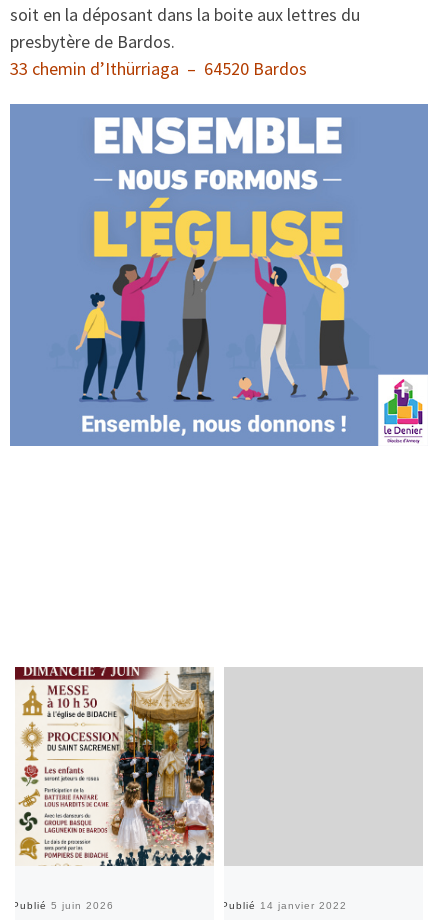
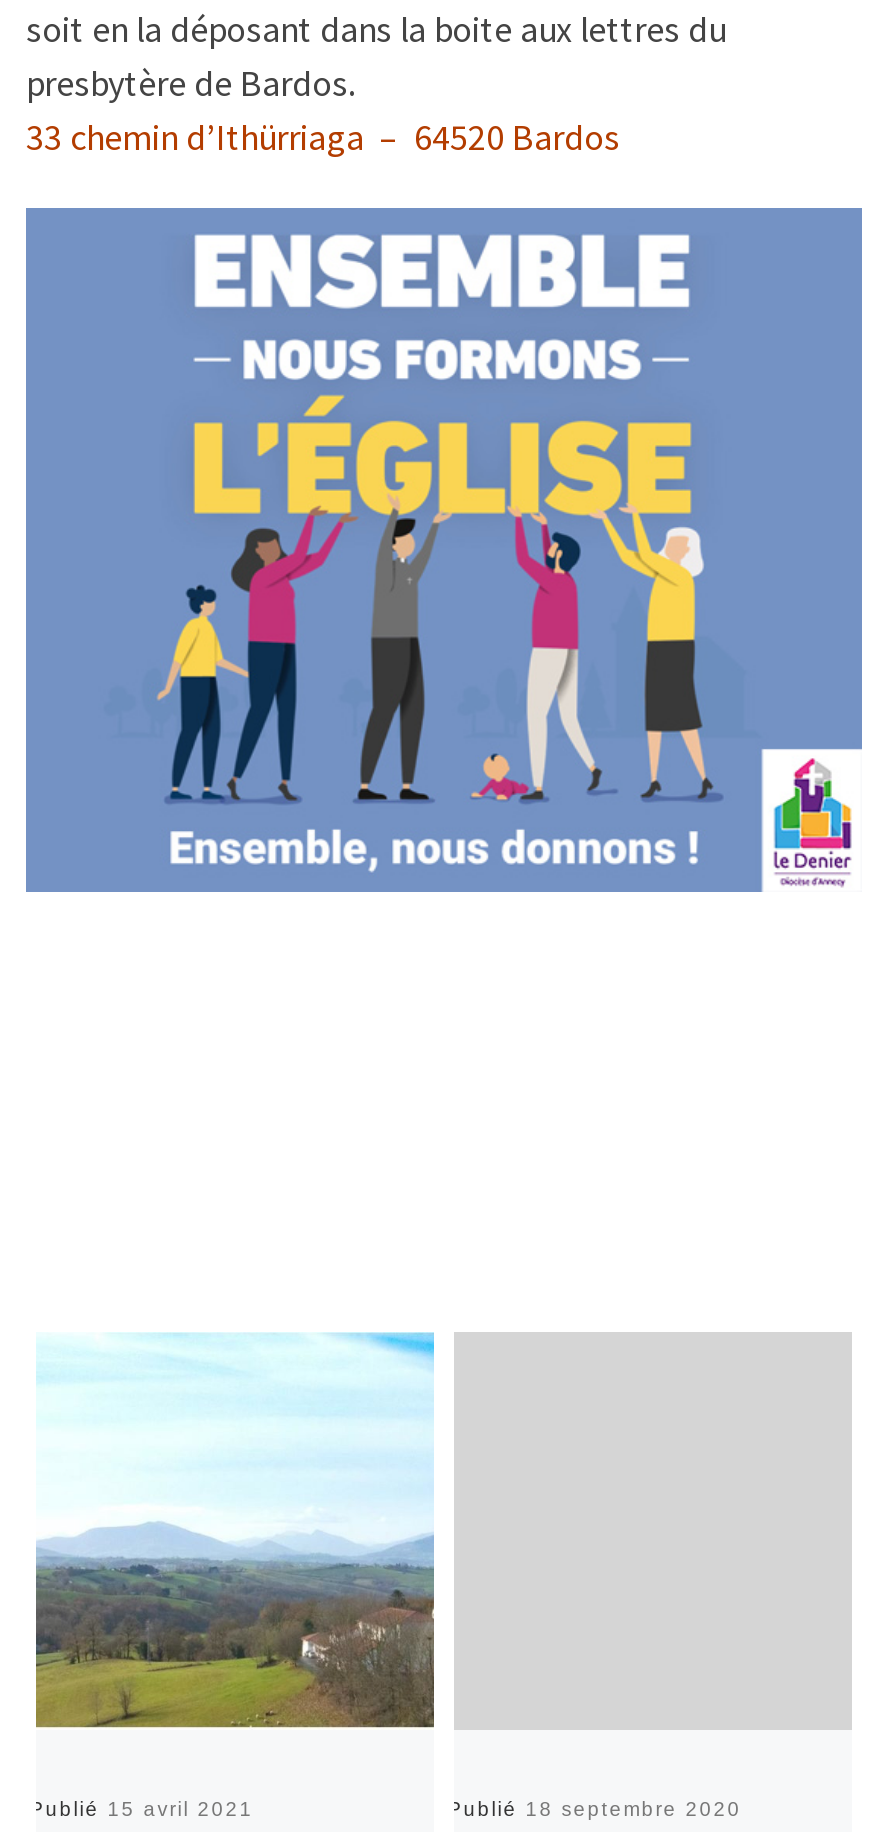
- [image]
- Publié 5 juin 2026
+ [image]
+ Publié 15 avril 2021

- Publié 14 janvier 2022
+ Publié 18 septembre 2020
